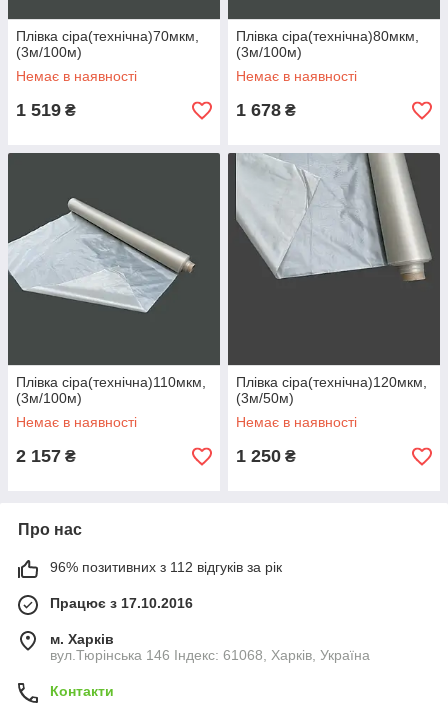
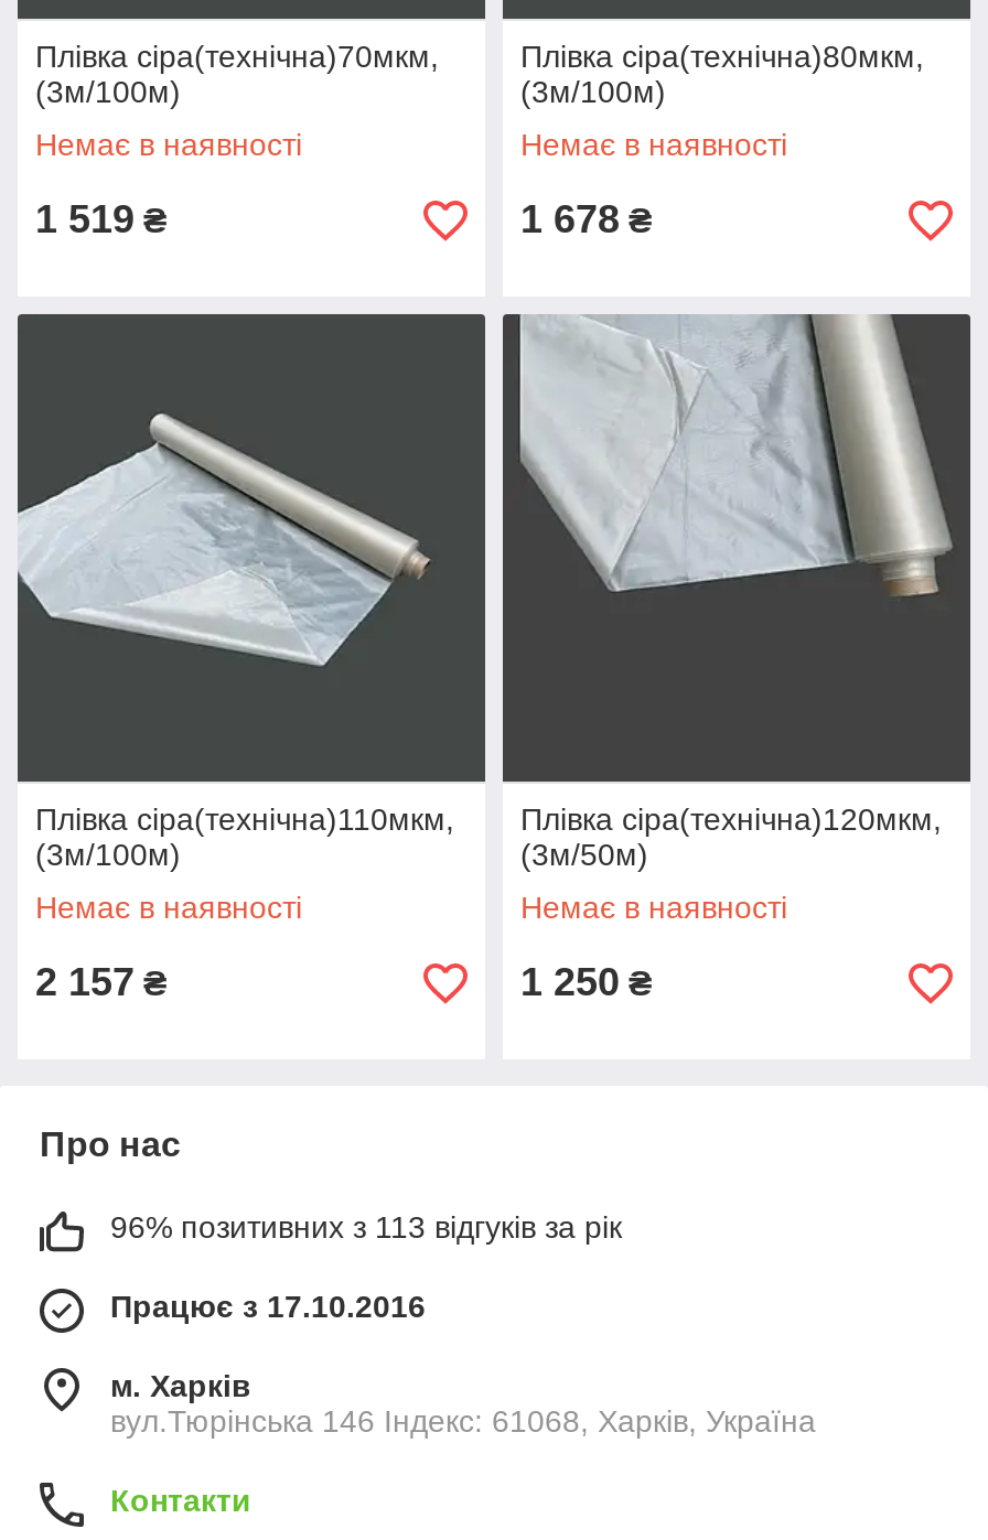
- 96% позитивних з 112 відгуків за рік
+ 96% позитивних з 113 відгуків за рік
